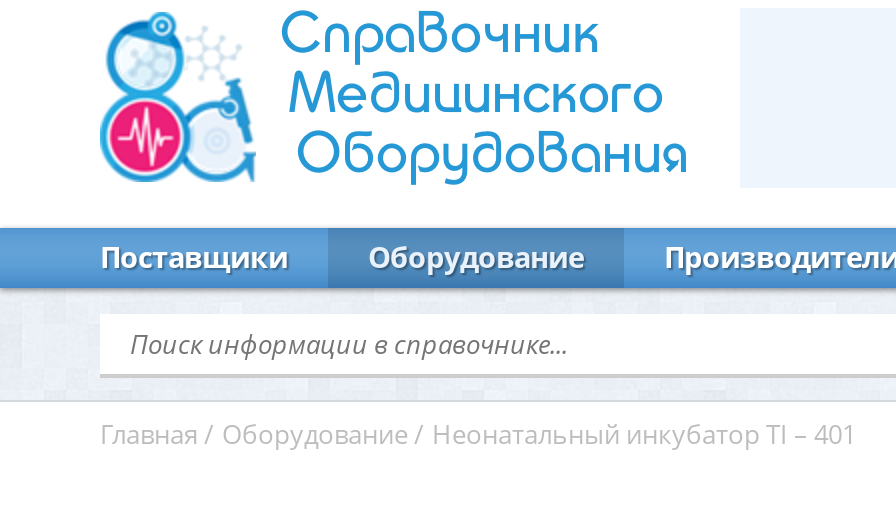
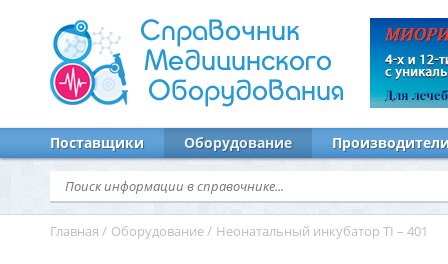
+ [image]
